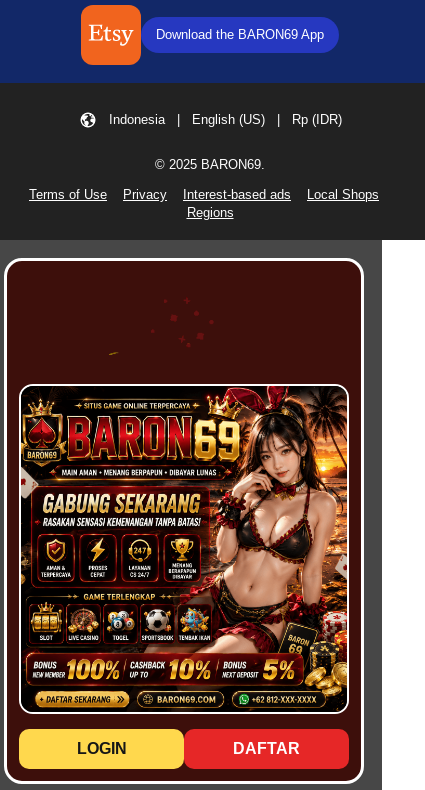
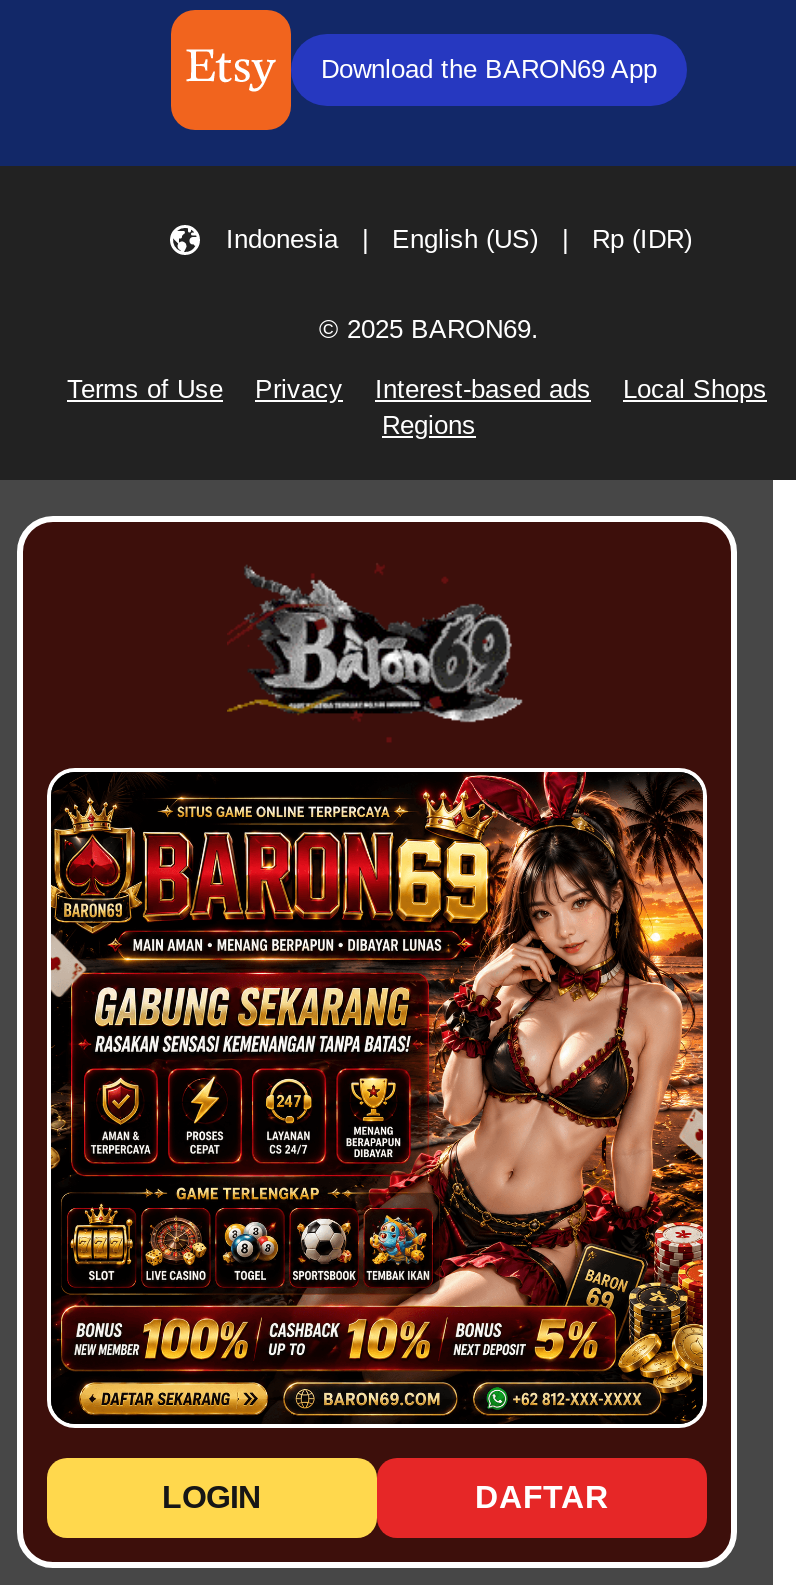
+ [image]
